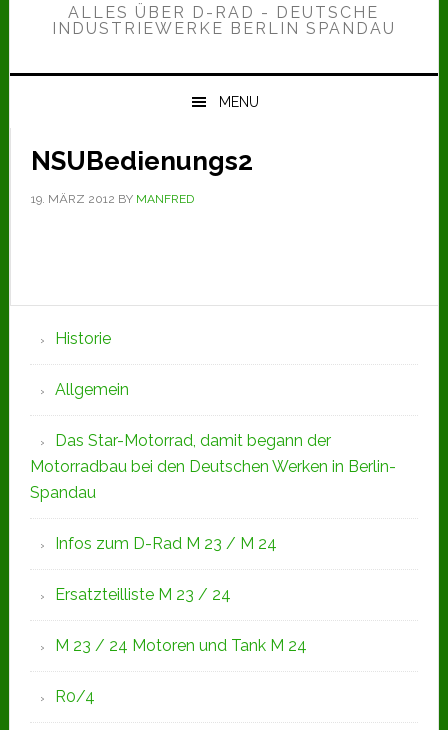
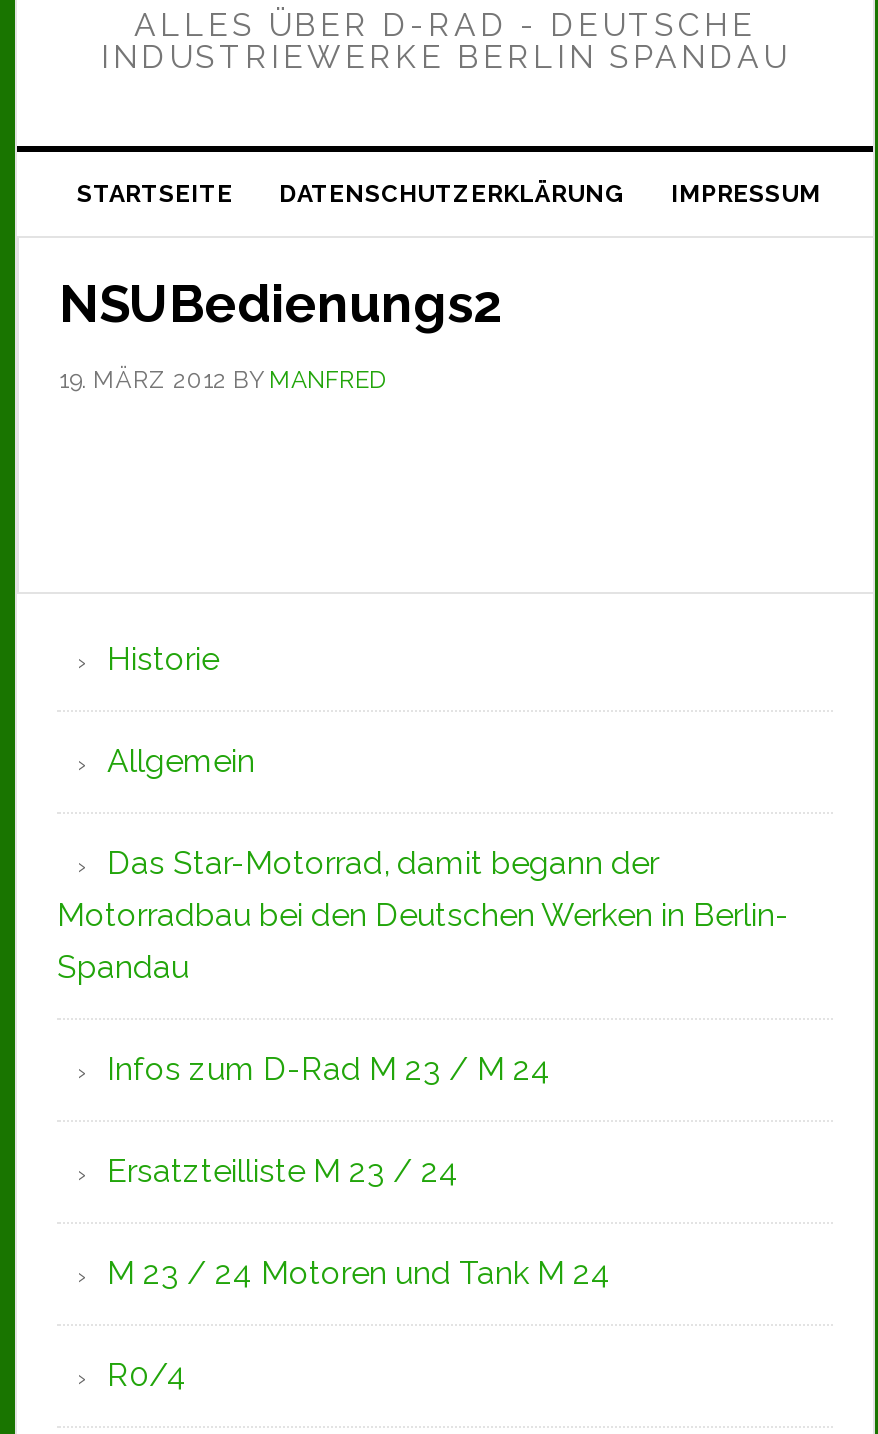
- MENU
+ STARTSEITE
+ DATENSCHUTZERKLÄRUNG
+ IMPRESSUM
